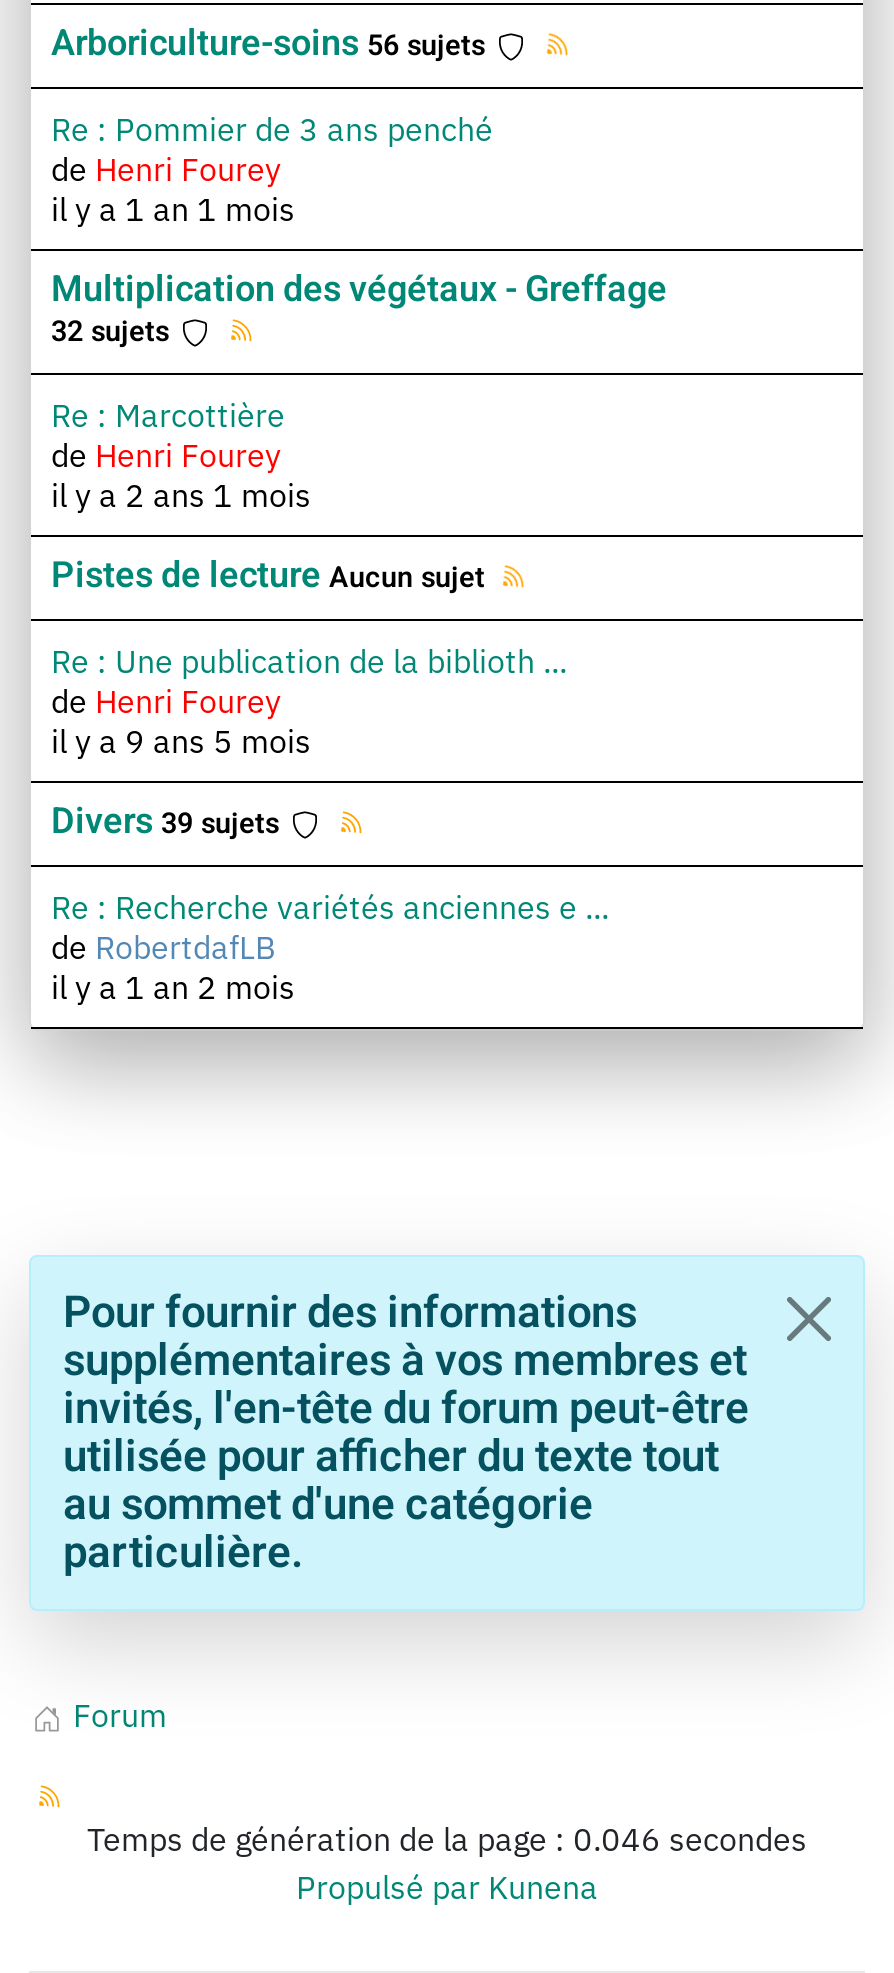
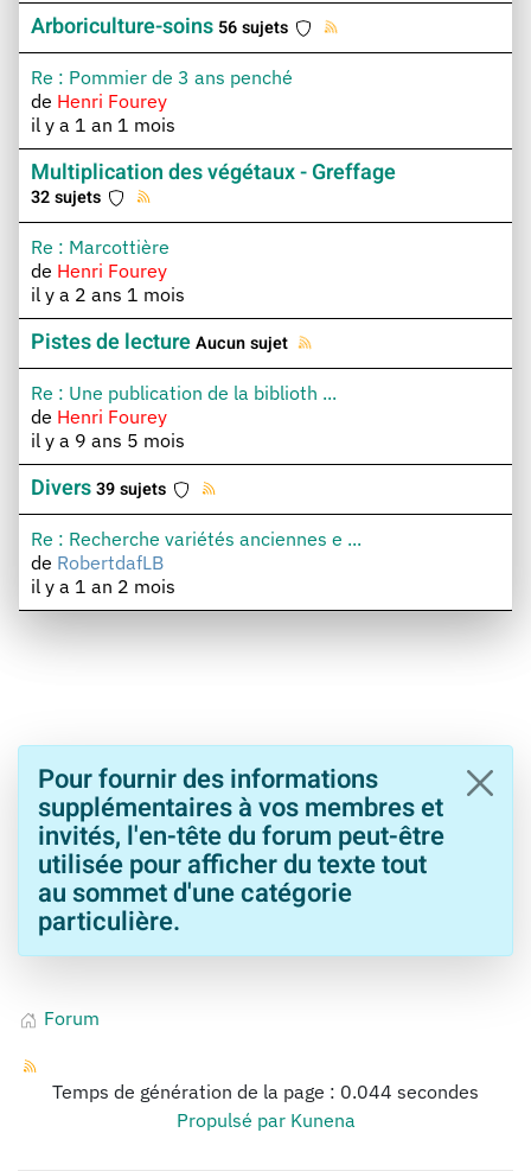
- Temps de génération de la page : 0.046 secondes
+ Temps de génération de la page : 0.044 secondes
